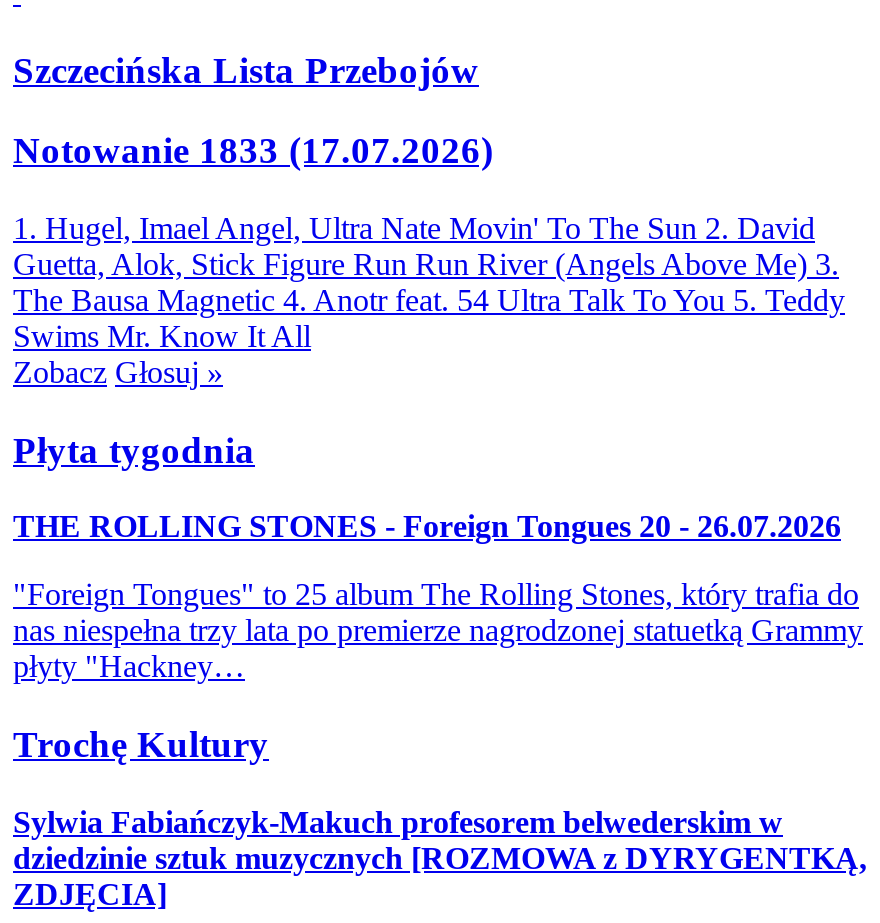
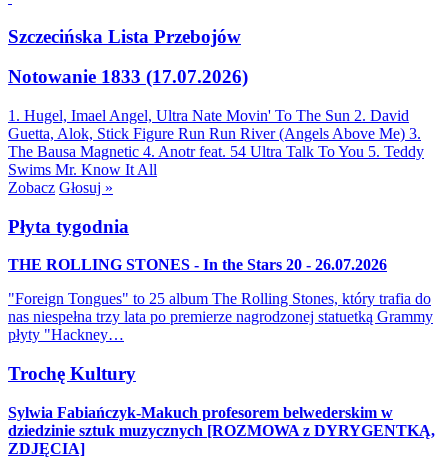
- THE ROLLING STONES - Foreign Tongues 20 - 26.07.2026
+ THE ROLLING STONES - In the Stars 20 - 26.07.2026
